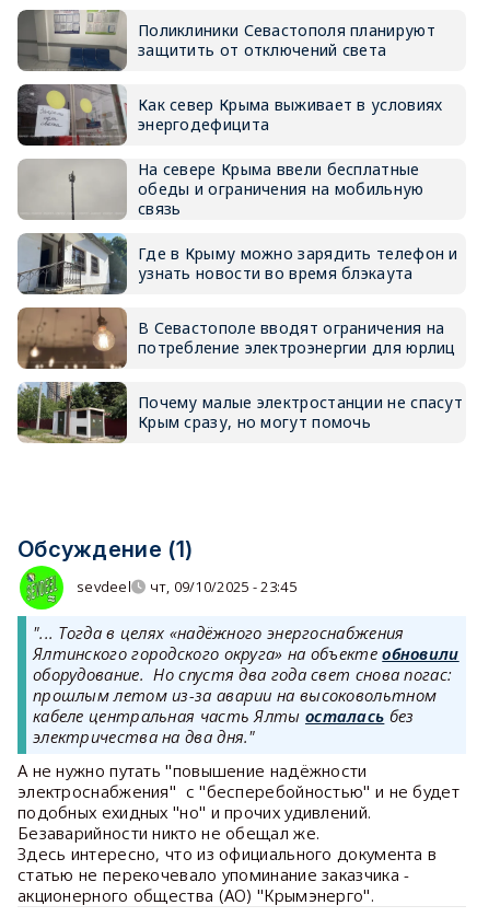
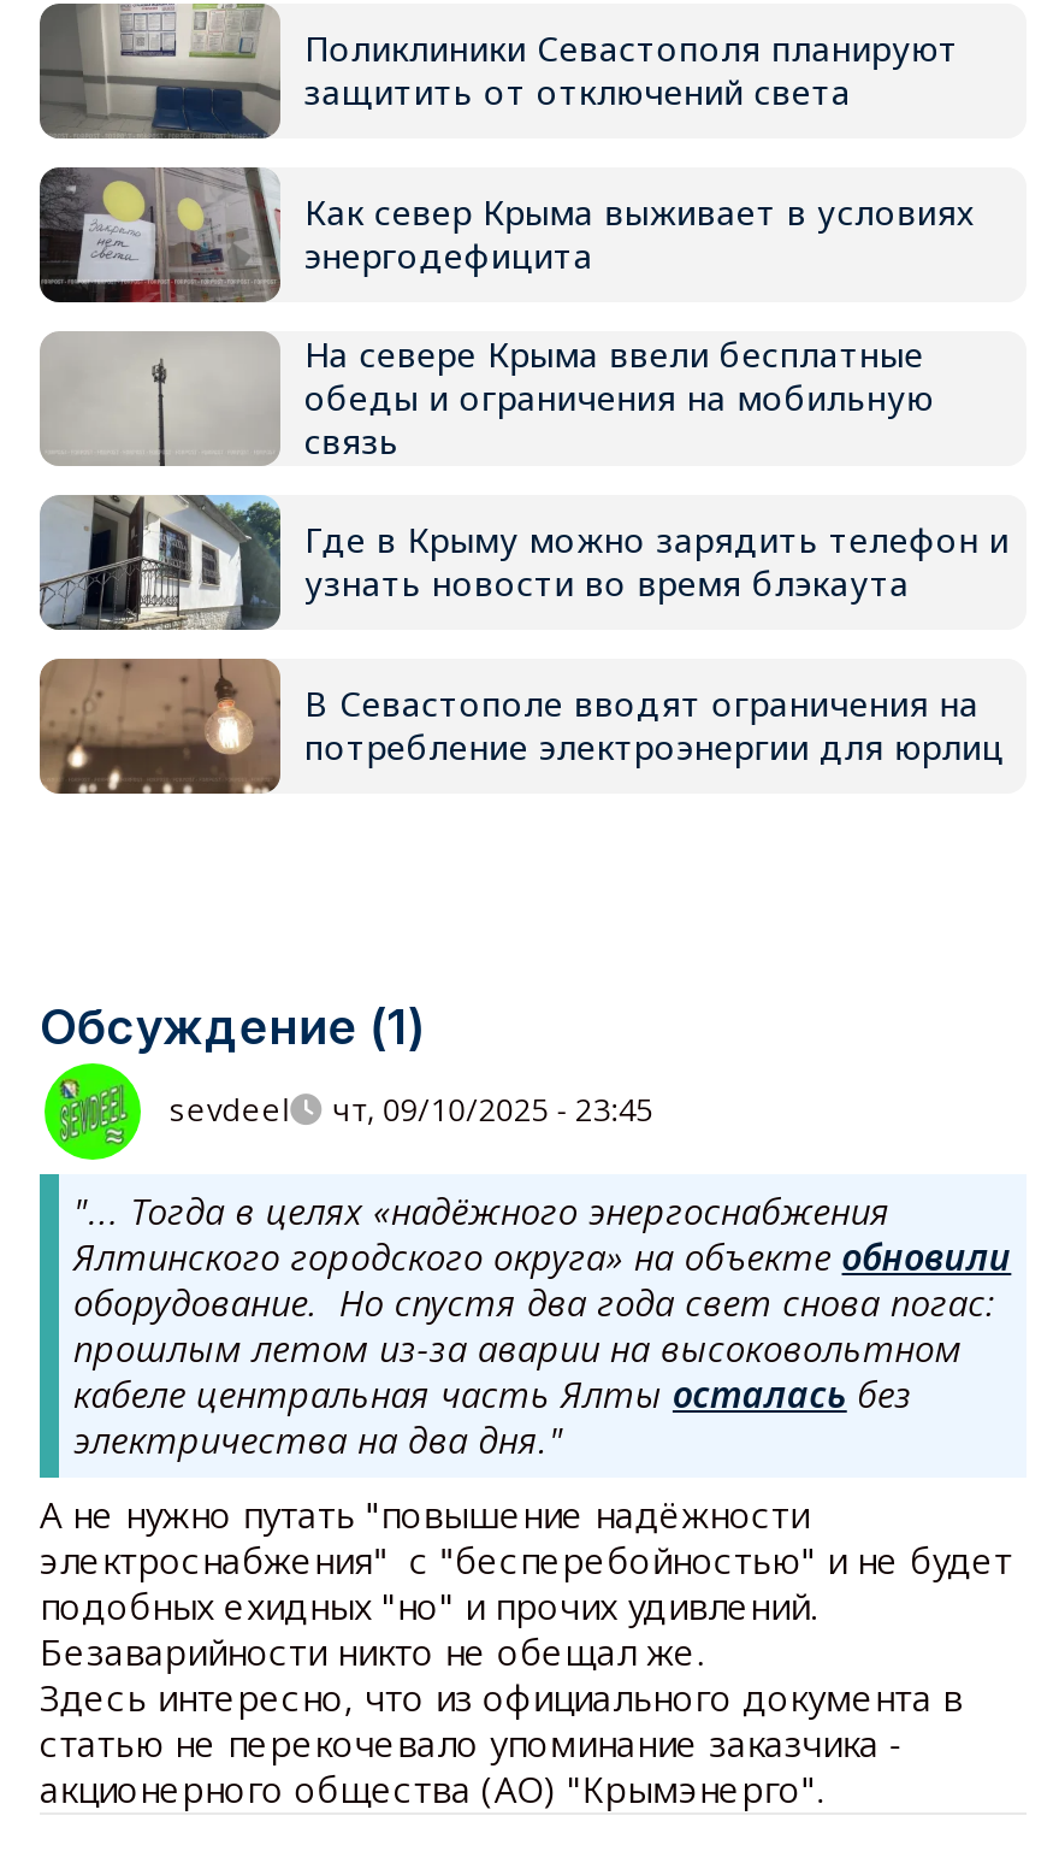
- [image]
- Почему малые электростанции не спасут
- Крым сразу, но могут помочь
